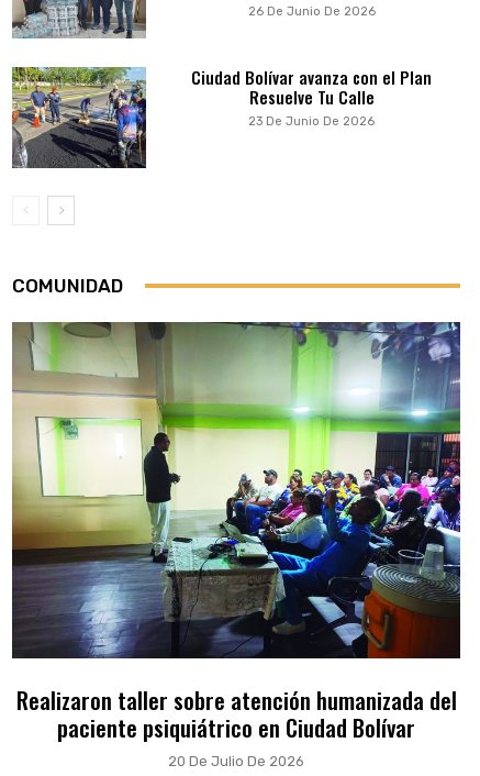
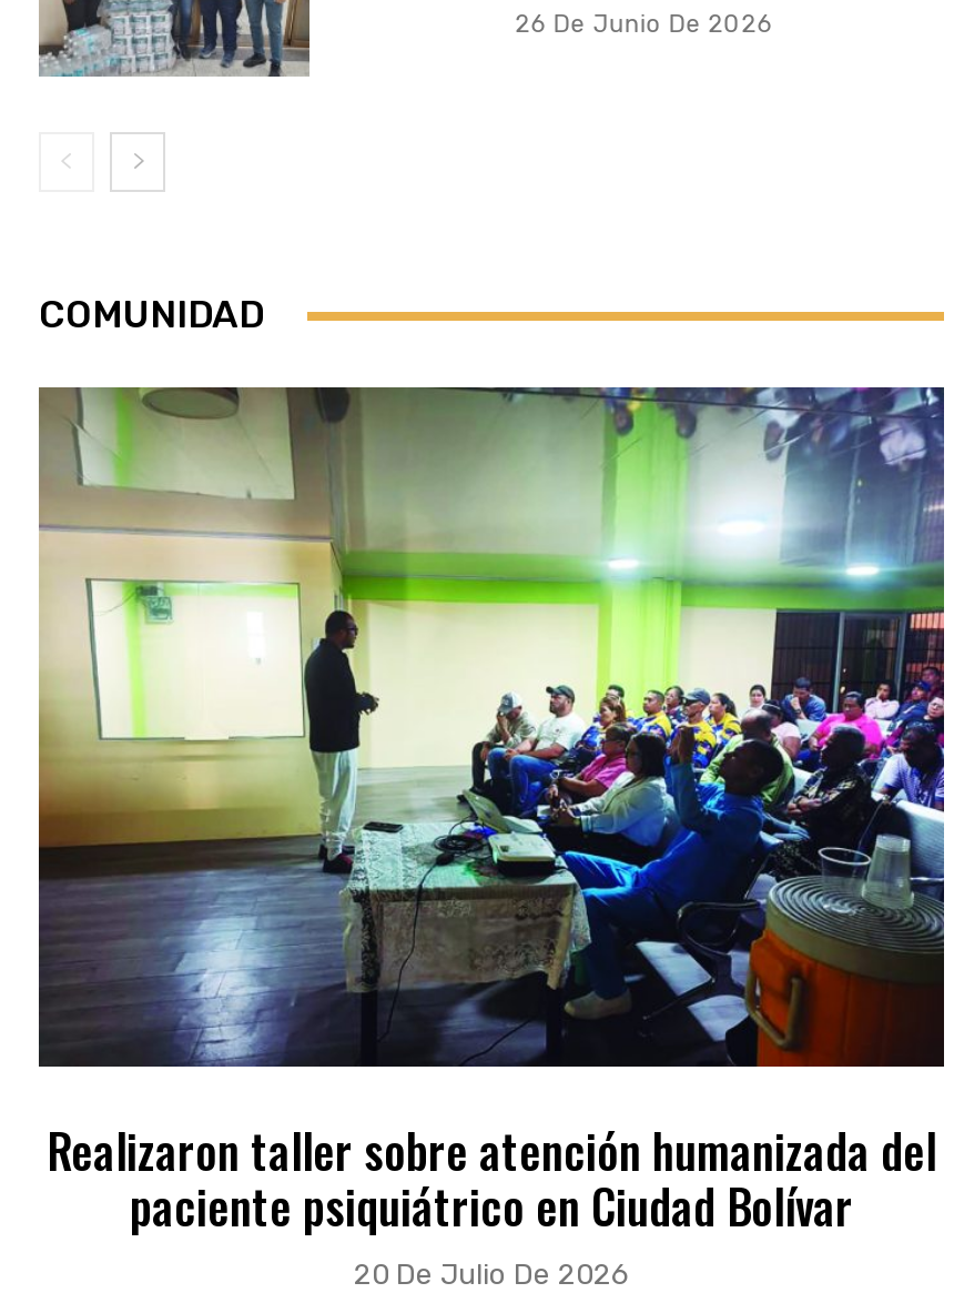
- [image]

- Ciudad Bolívar avanza con el Plan
- Resuelve Tu Calle
- 23 De Junio De 2026
